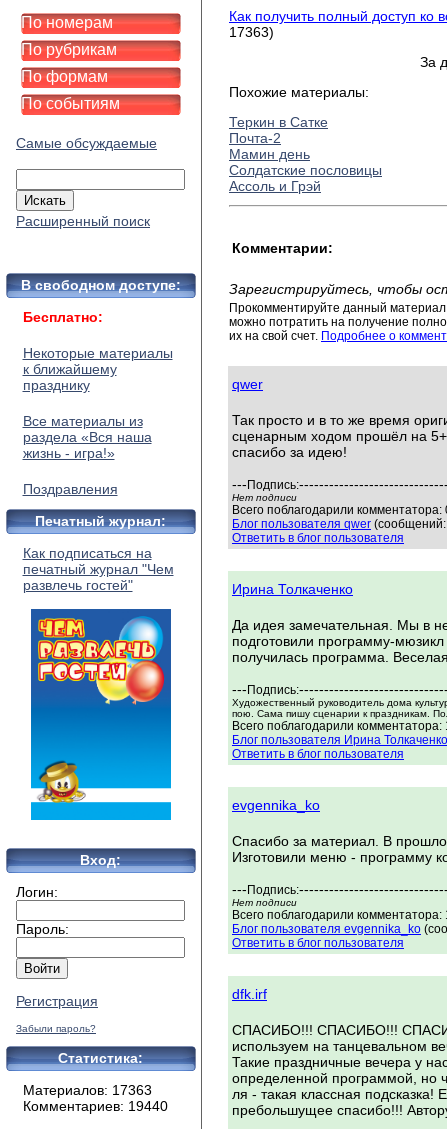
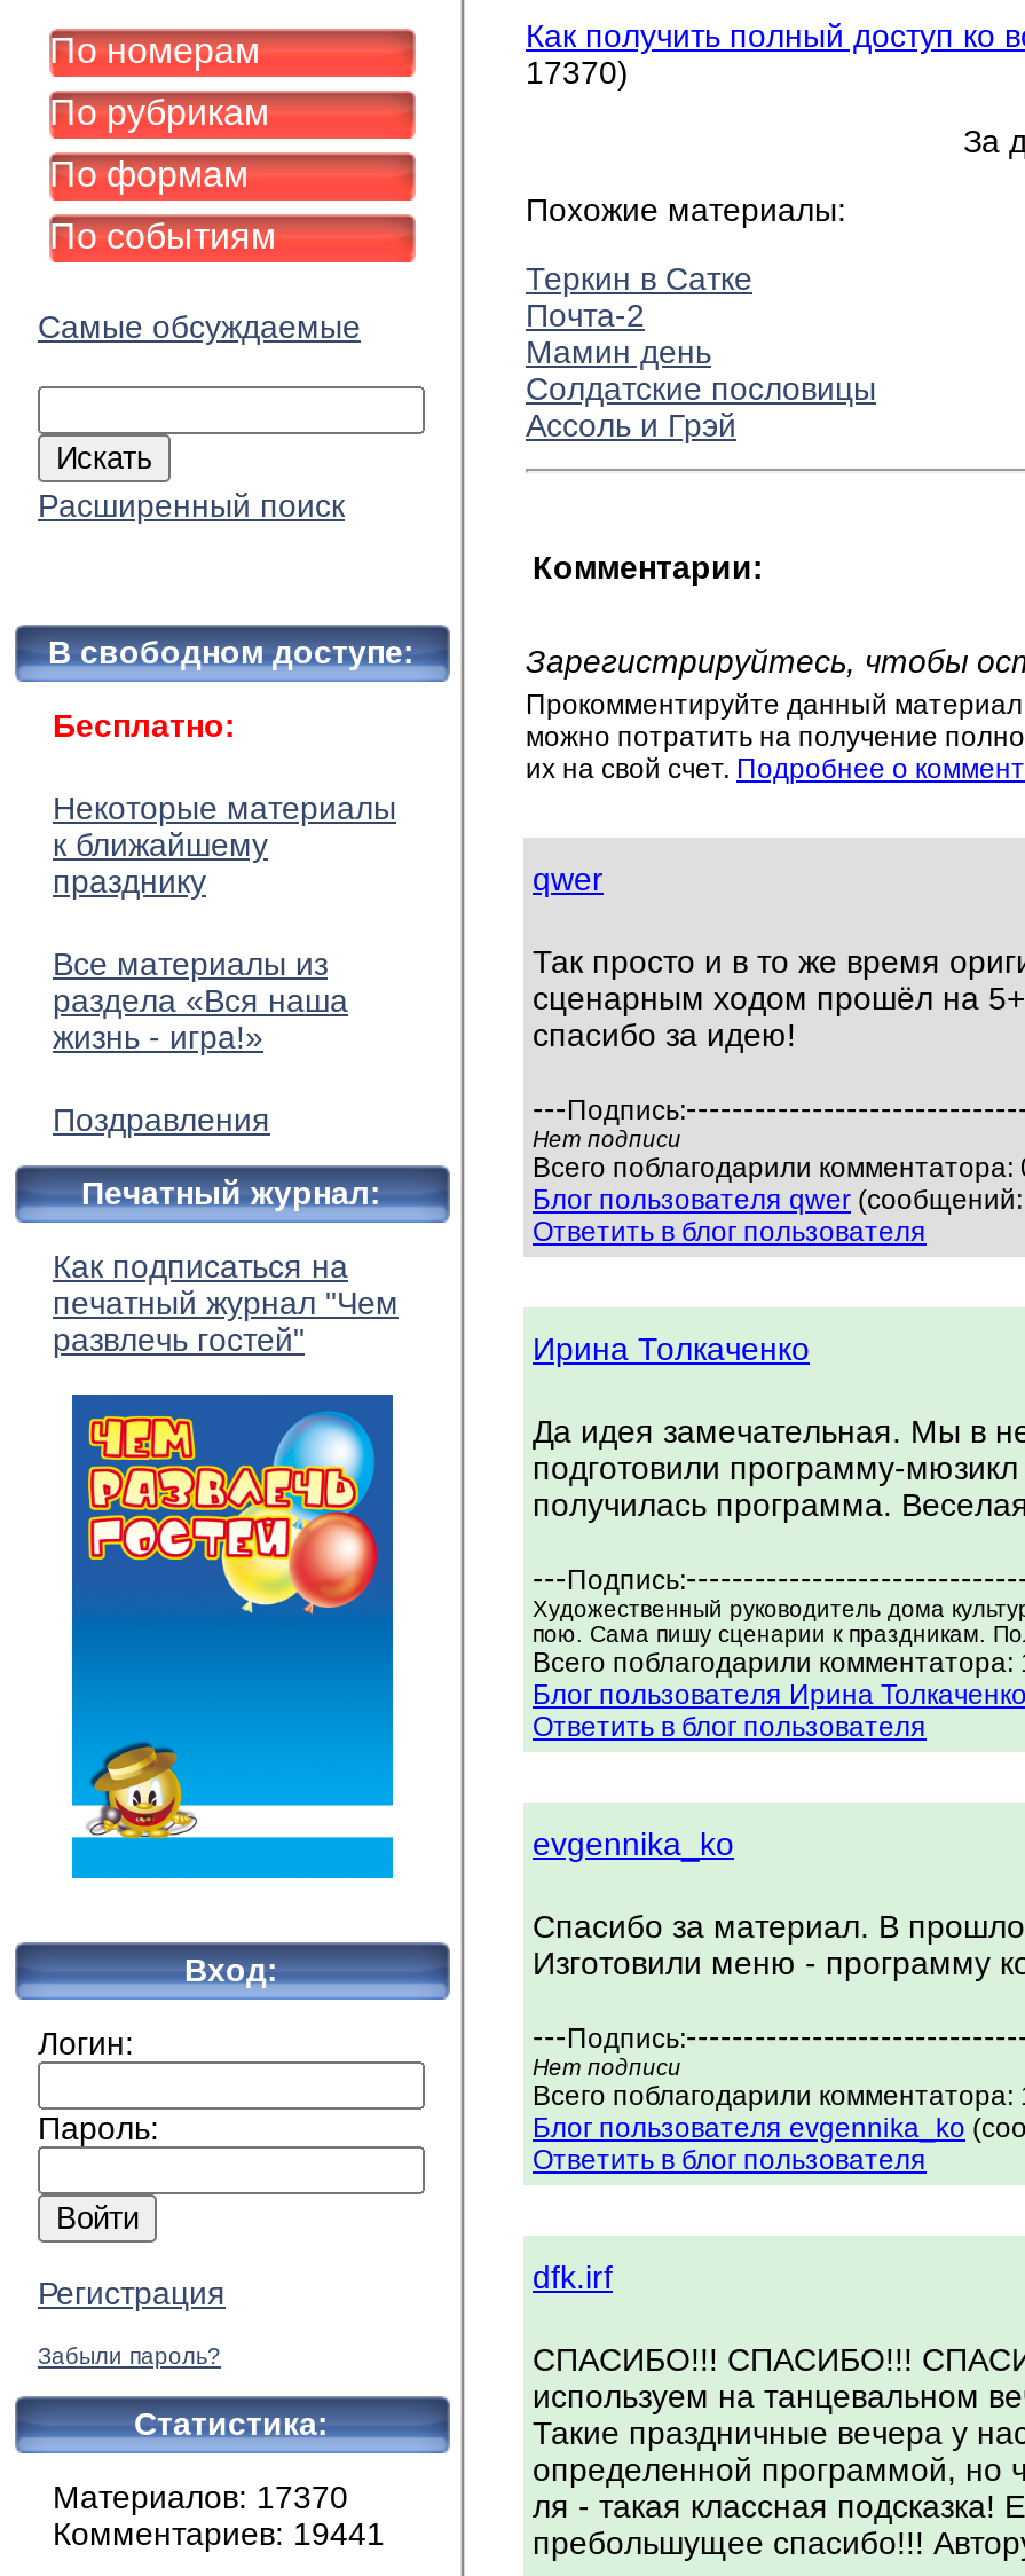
- 17363)
+ 17370)

- Материалов: 17363
+ Материалов: 17370

- Комментариев: 19440
+ Комментариев: 19441
